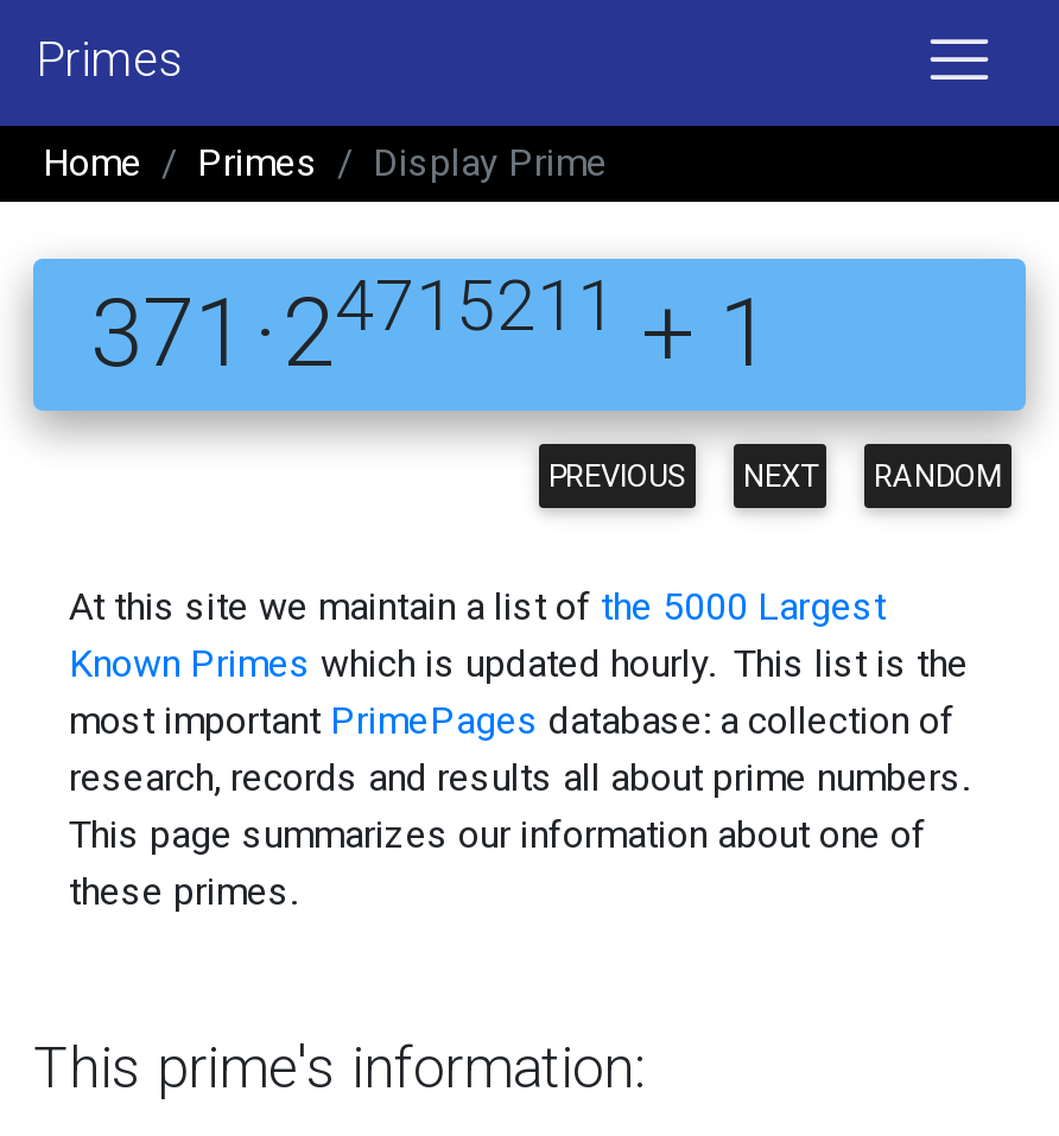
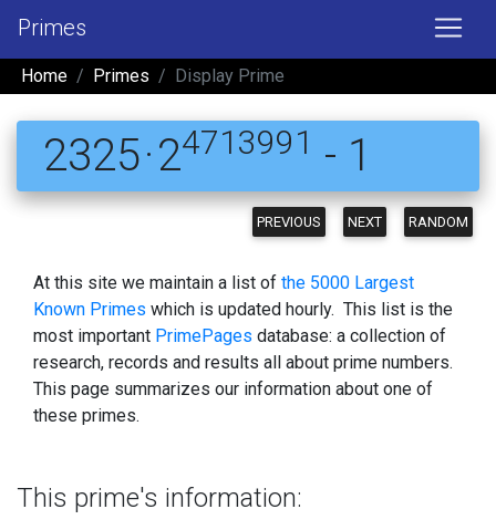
- 371 · 24715211 + 1
+ 2325 · 24713991 - 1
